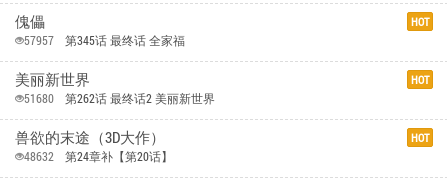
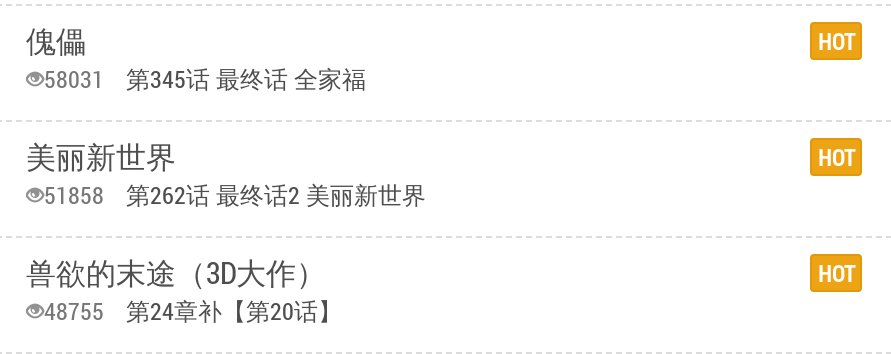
- 57957 第345话 最终话 全家福
+ 58031 第345话 最终话 全家福

- 51680 第262话 最终话2 美丽新世界
+ 51858 第262话 最终话2 美丽新世界

- 48632 第24章补【第20话】
+ 48755 第24章补【第20话】
